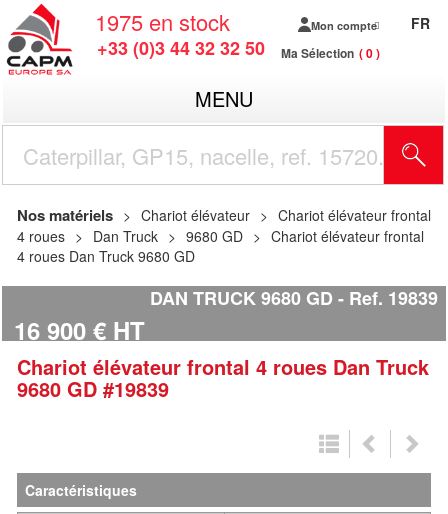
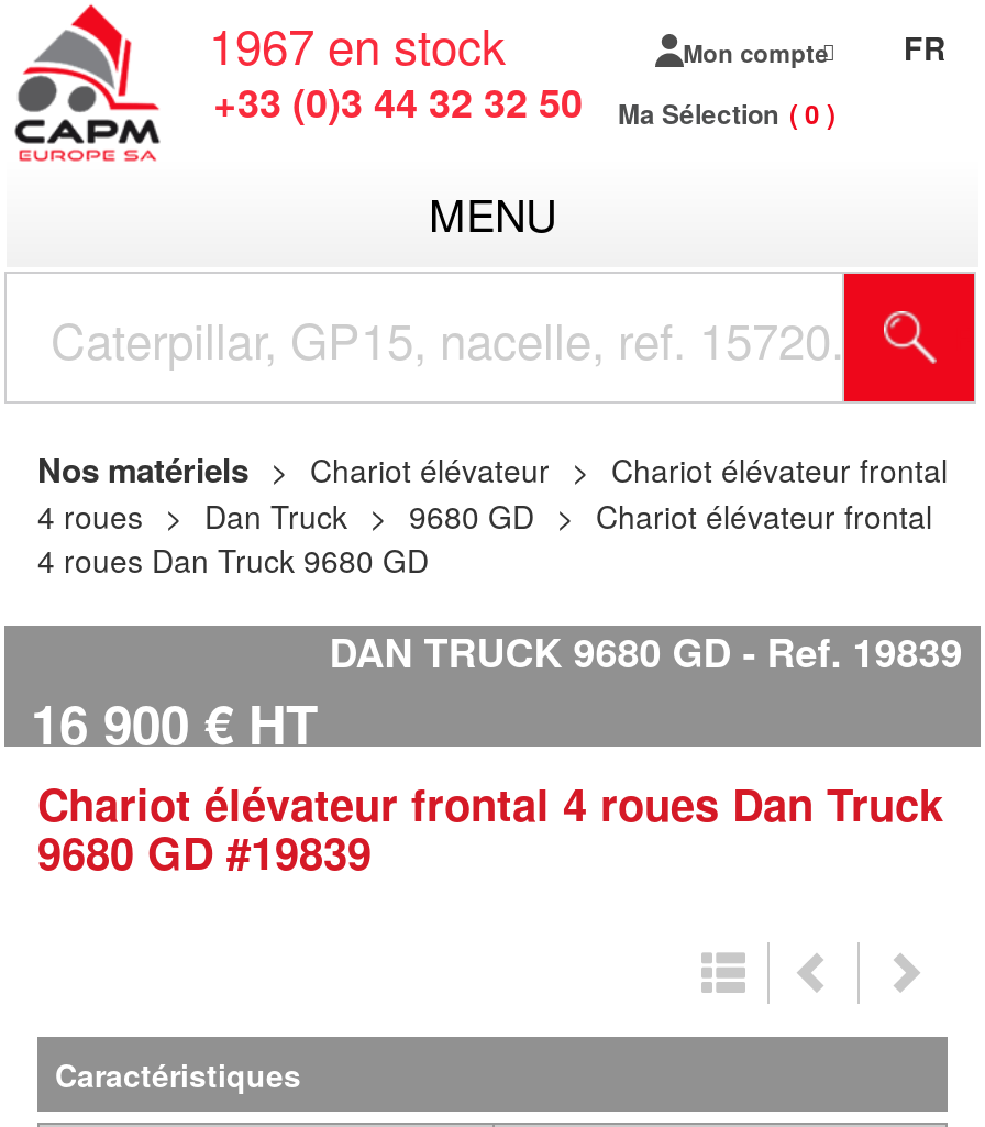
- 1975 en stock
+ 1967 en stock
